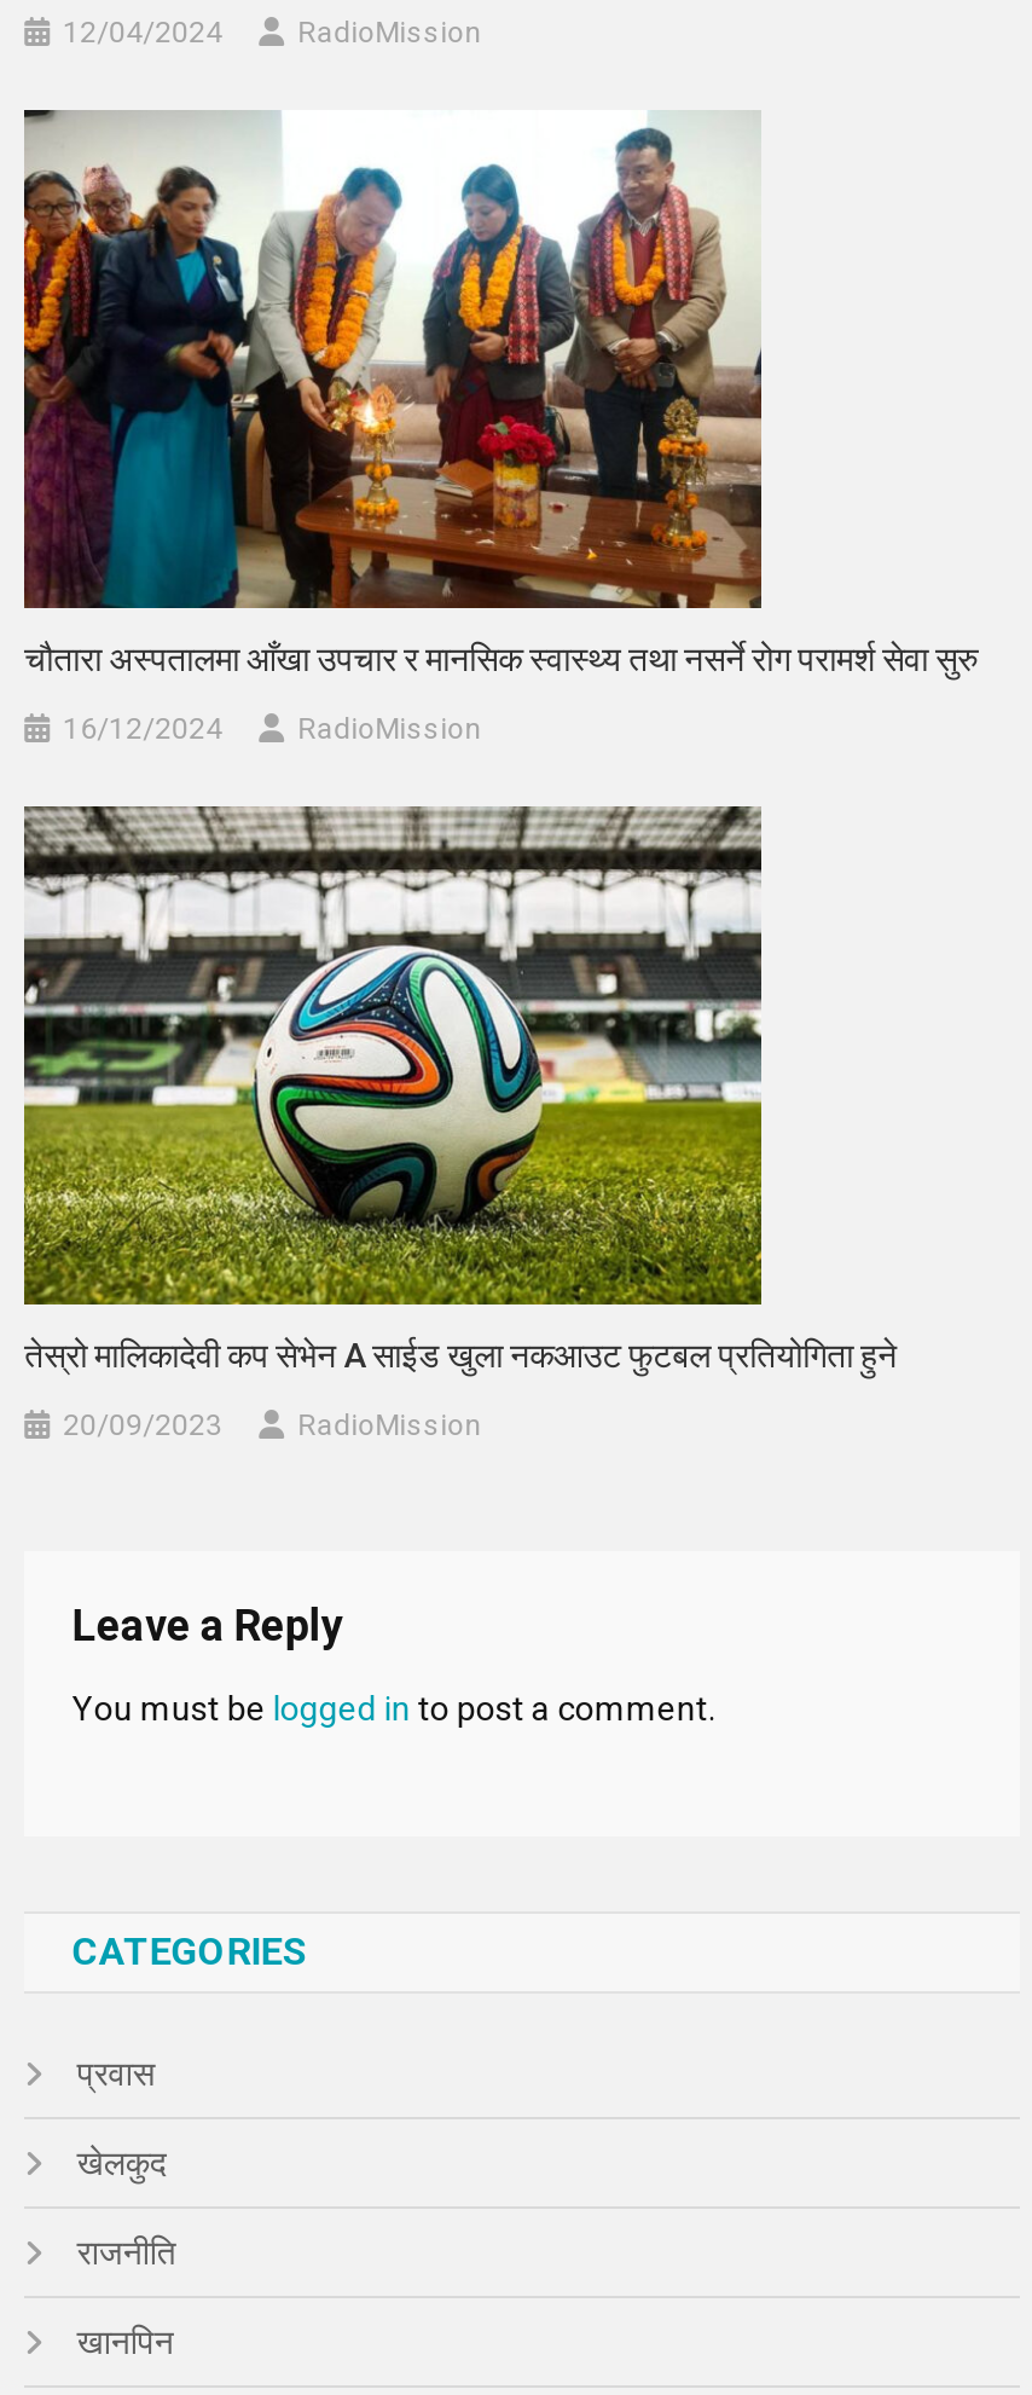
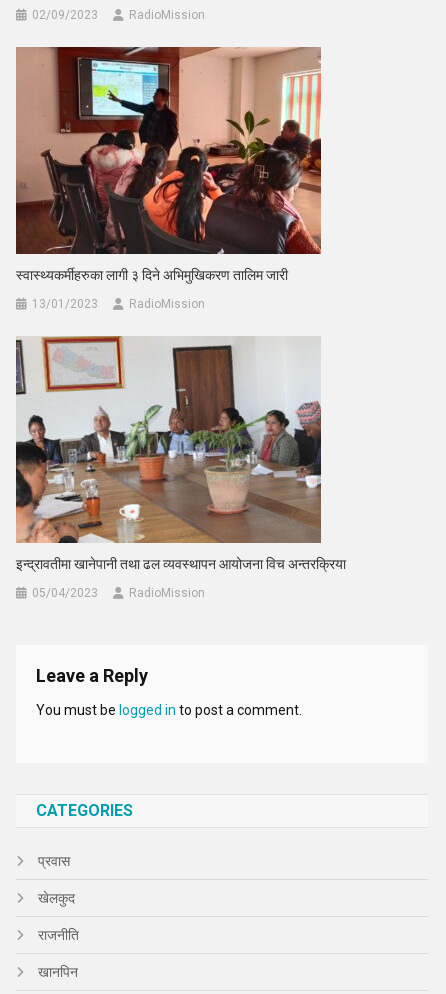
- 12/04/2024
+ 02/09/2023

- [image]
- चौतारा अस्पतालमा आँखा उपचार र मानसिक स्वास्थ्य तथा नसर्ने रोग परामर्श सेवा सुरु
+ [image]
+ स्वास्थ्यकर्मीहरुका लागी ३ दिने अभिमुखिकरण तालिम जारी

- 16/12/2024
+ 13/01/2023

- [image]
- तेस्रो मालिकादेवी कप सेभेन A साईड खुला नकआउट फुटबल प्रतियोगिता हुने
+ [image]
+ इन्द्रावतीमा खानेपानी तथा ढल व्यवस्थापन आयोजना विच अन्तरक्रिया

- 20/09/2023
+ 05/04/2023
